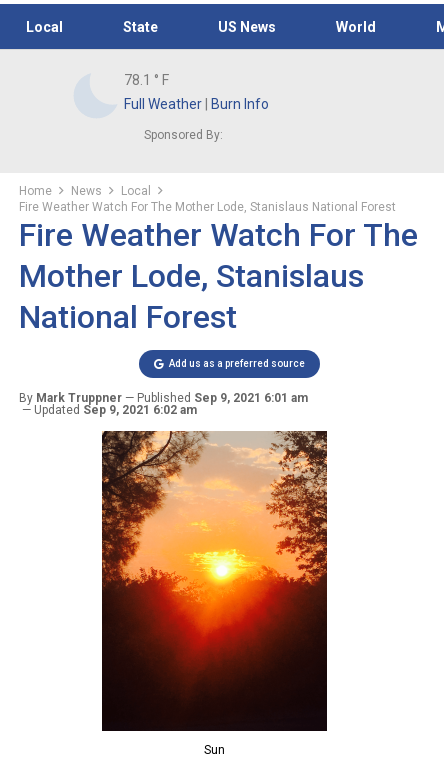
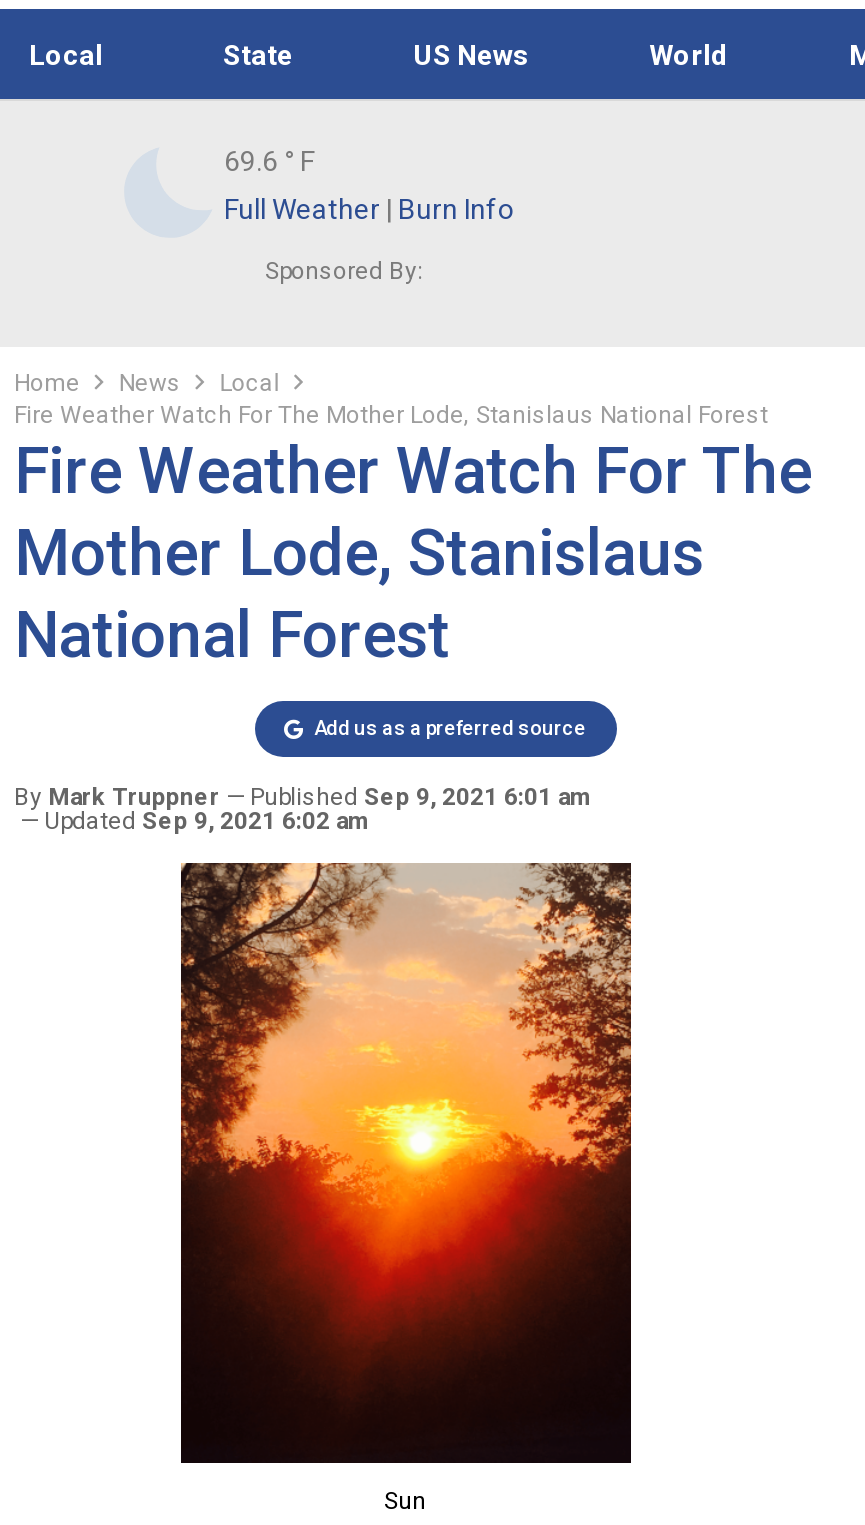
- 78.1 ° F
+ 69.6 ° F
